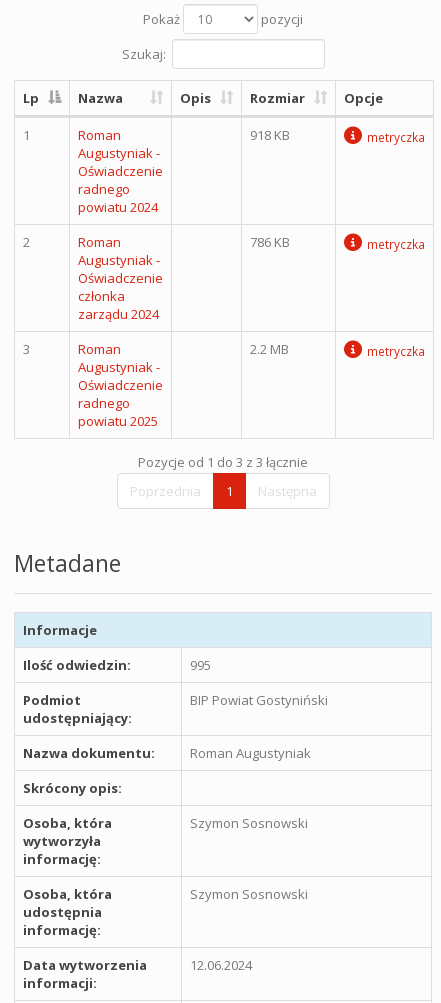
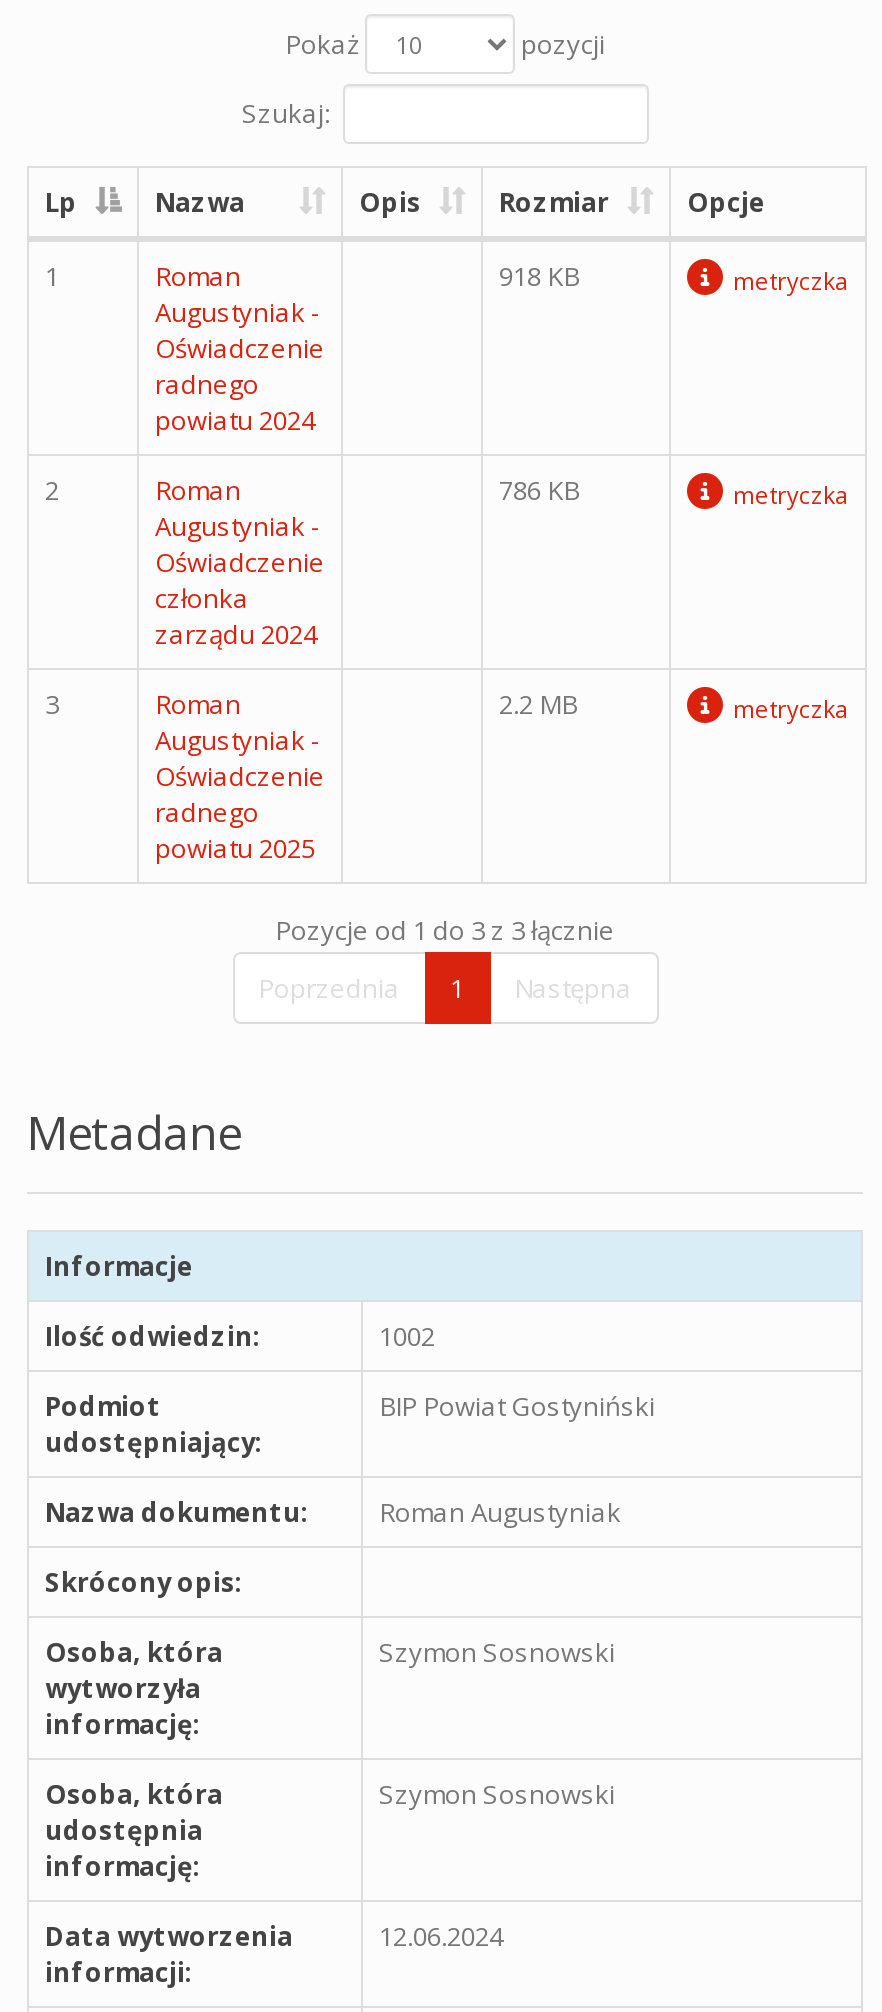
- 995
+ 1002
